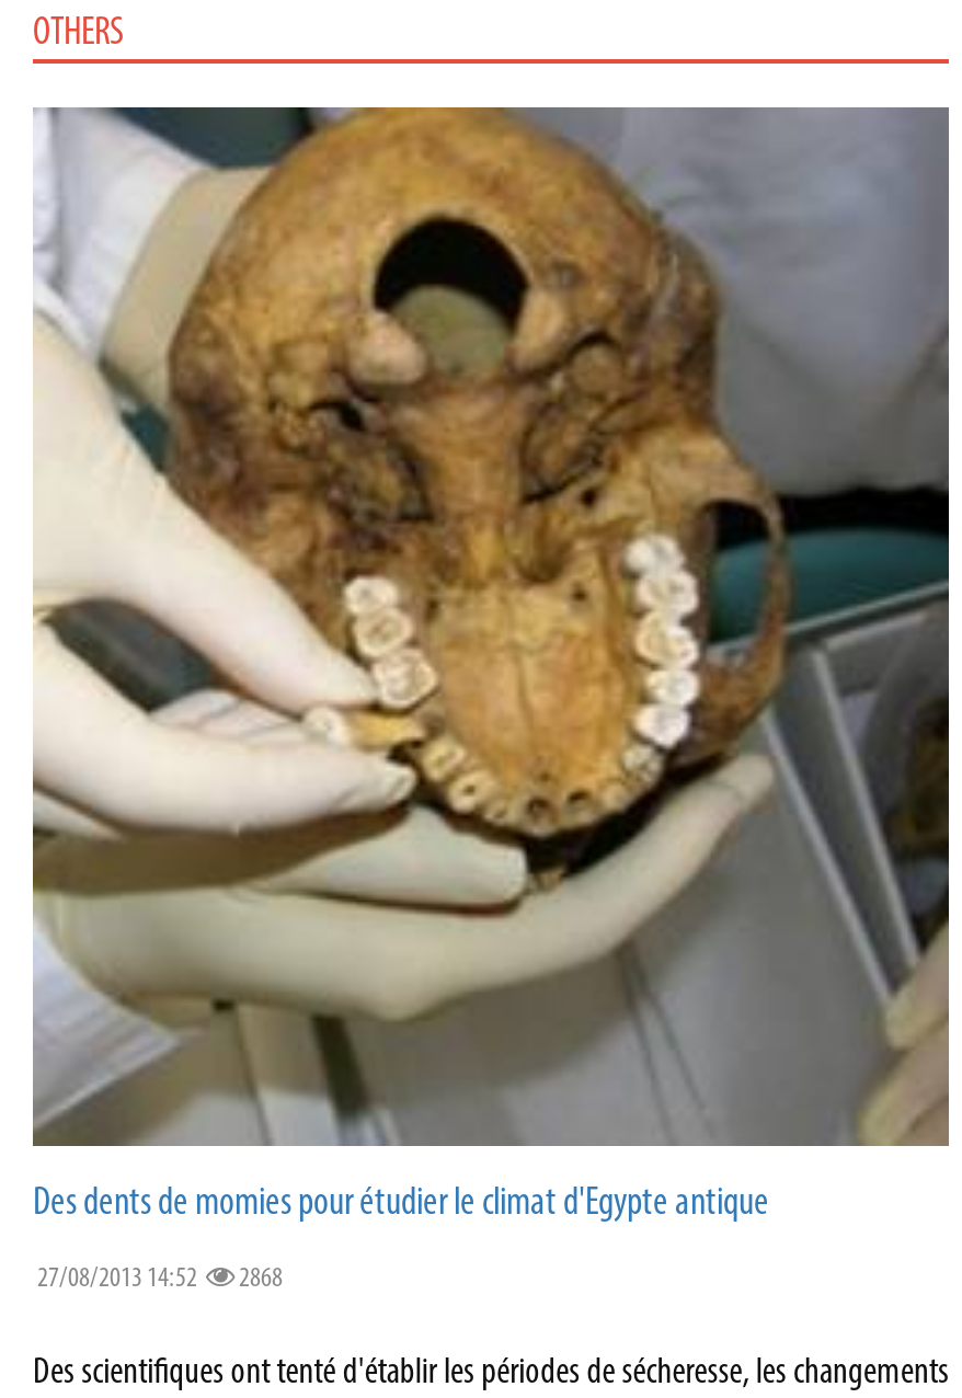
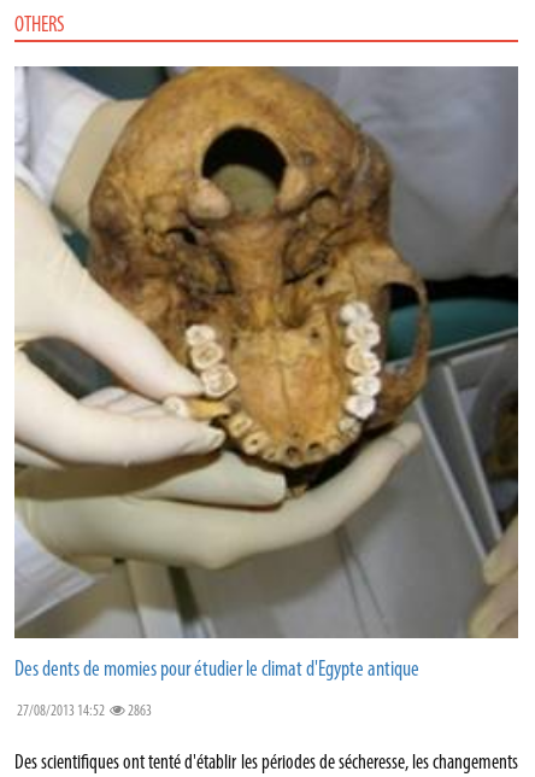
- 27/08/2013 14:52 2868
+ 27/08/2013 14:52 2863
